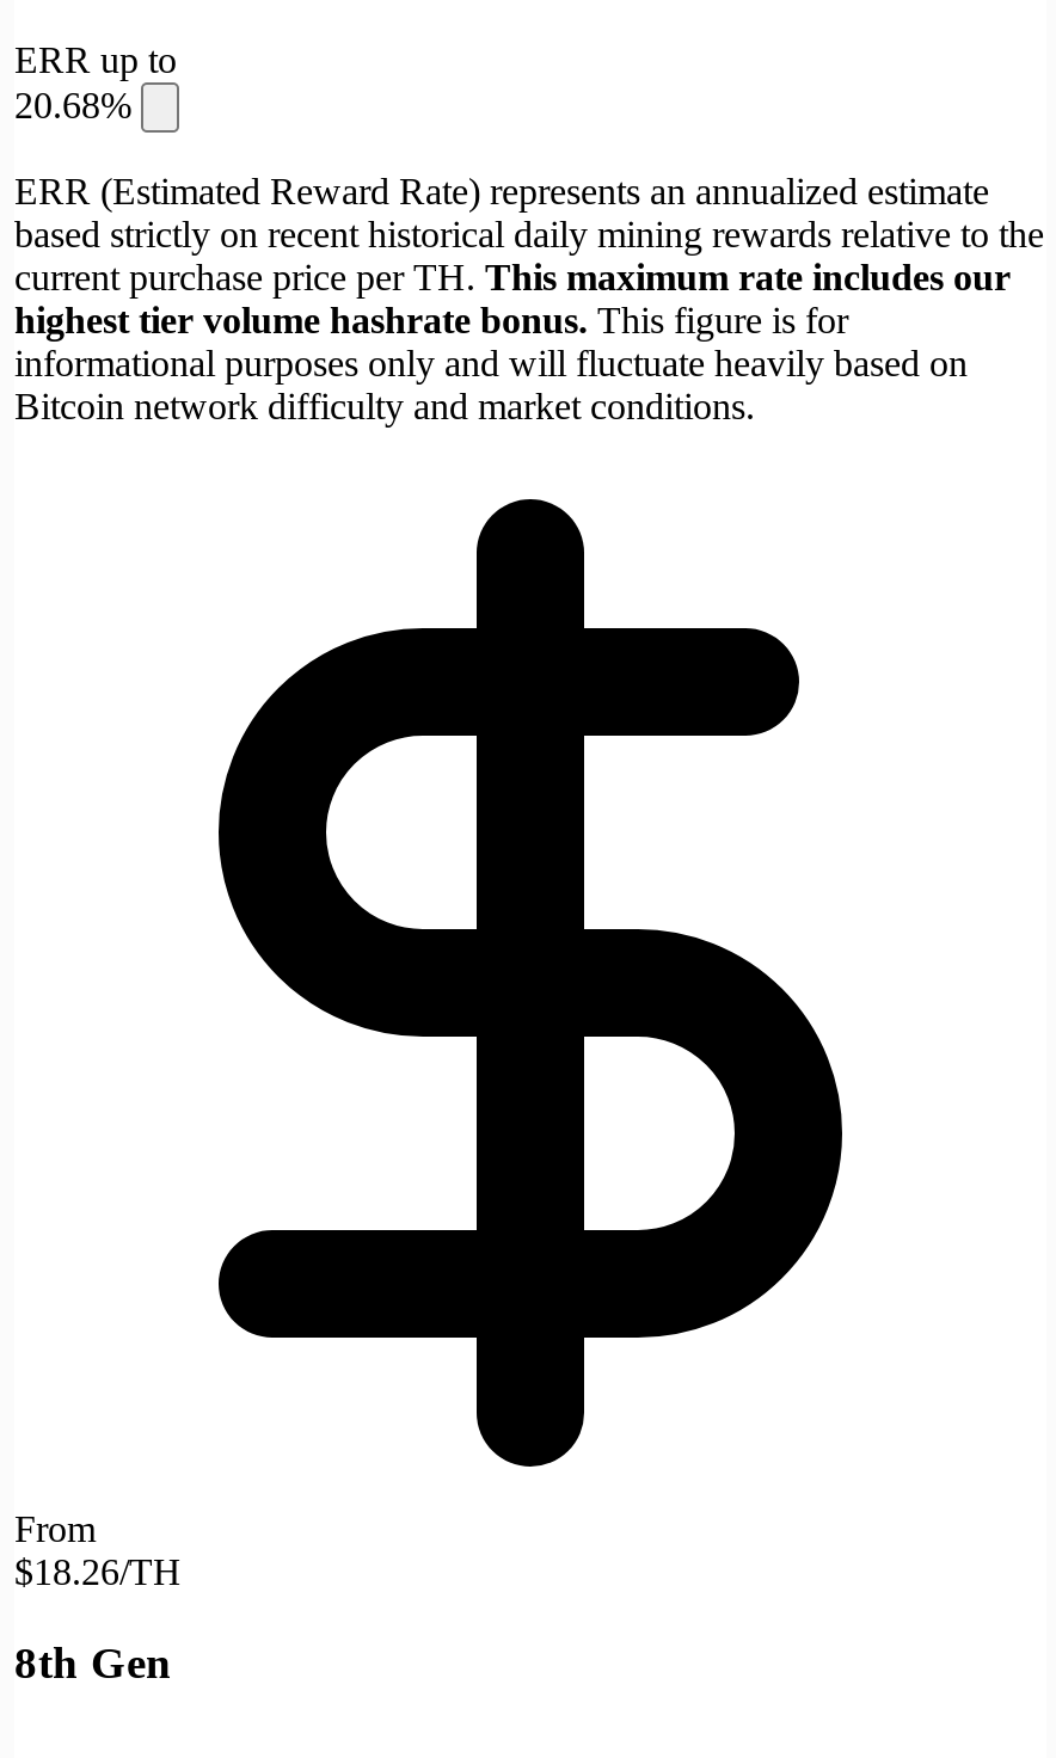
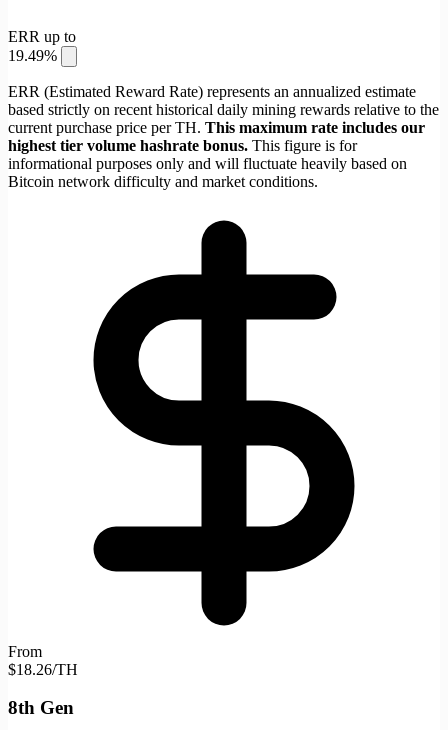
- 20.68%
+ 19.49%
